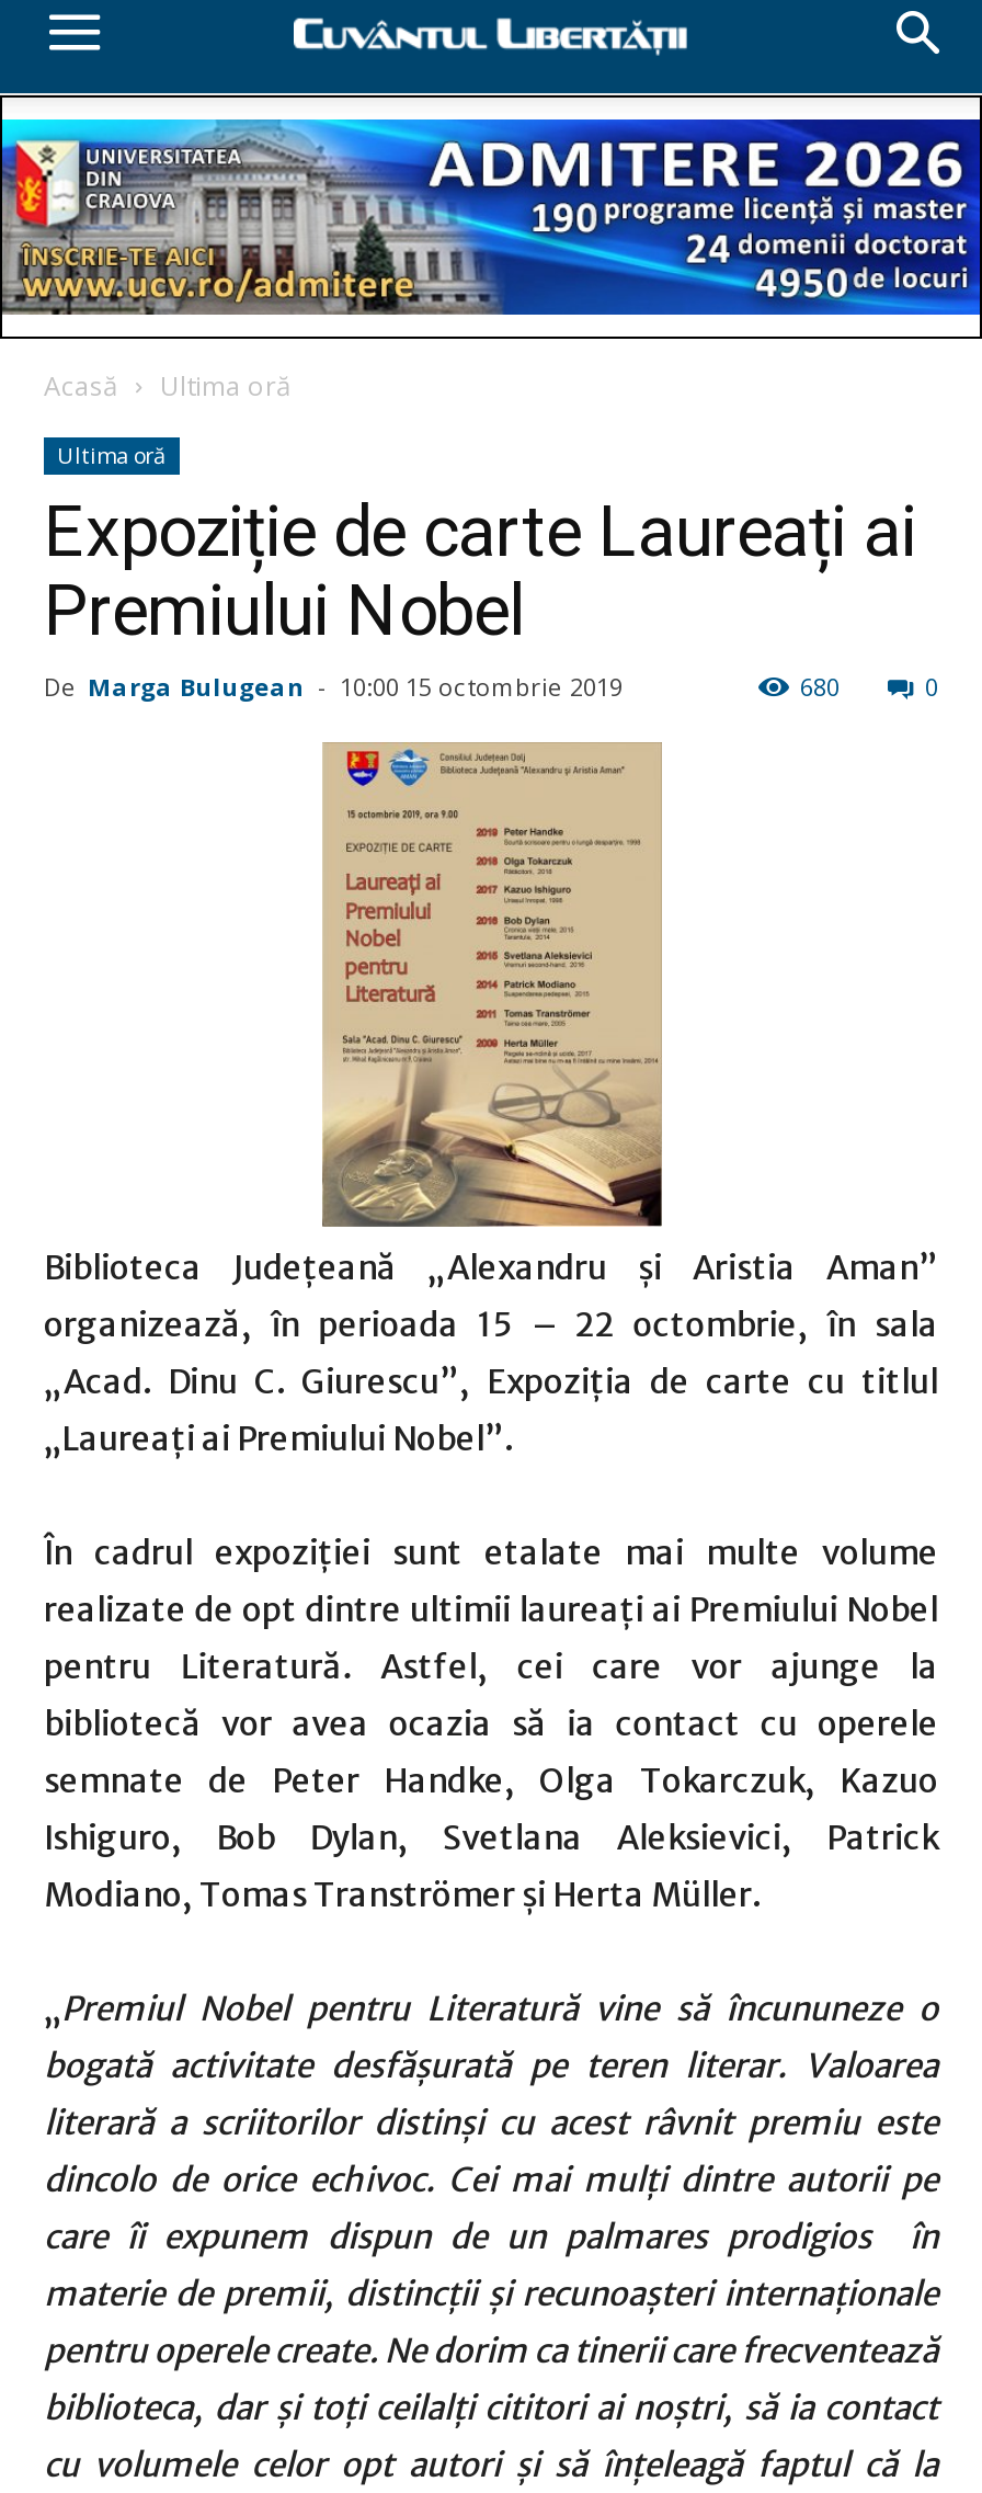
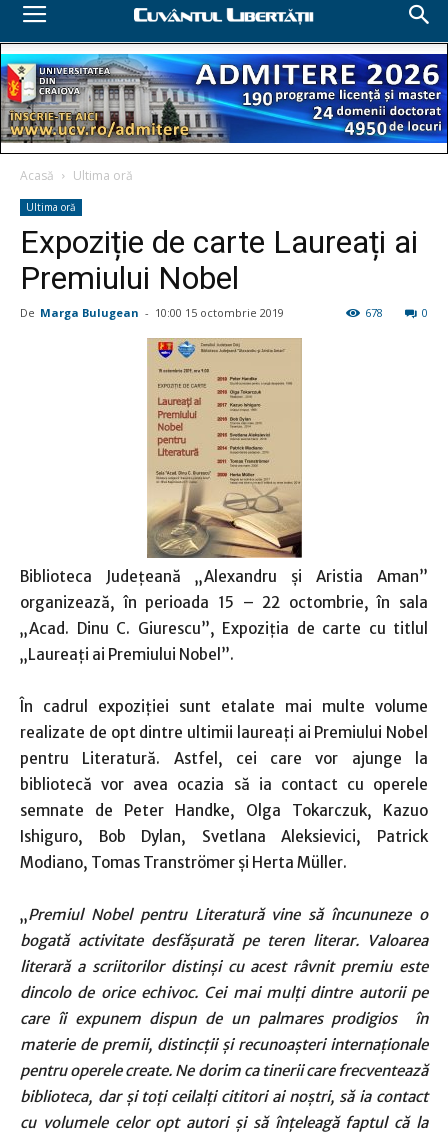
- 680
+ 678
